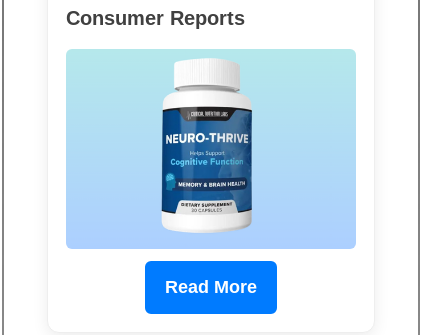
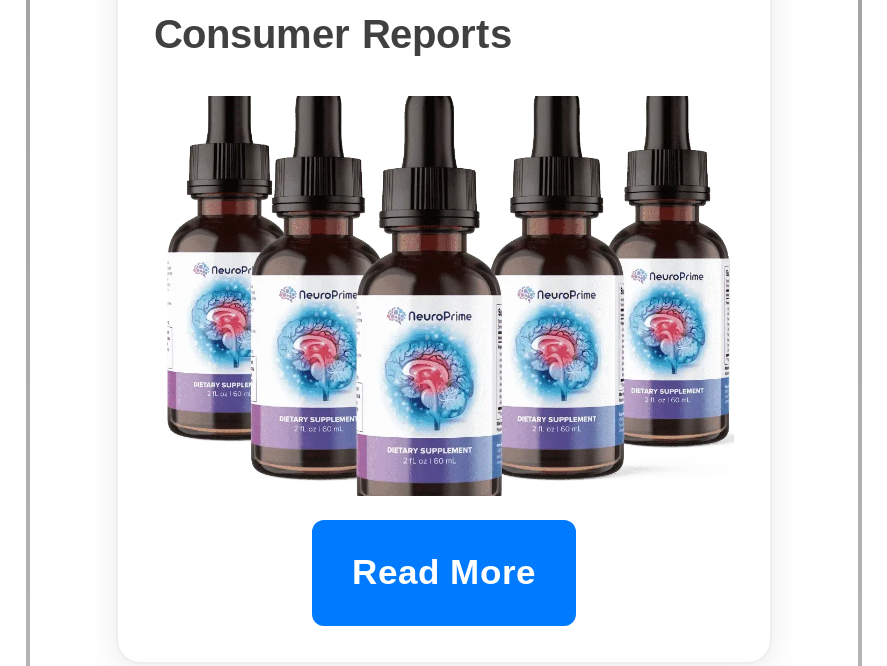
- [image]
+ [image]
